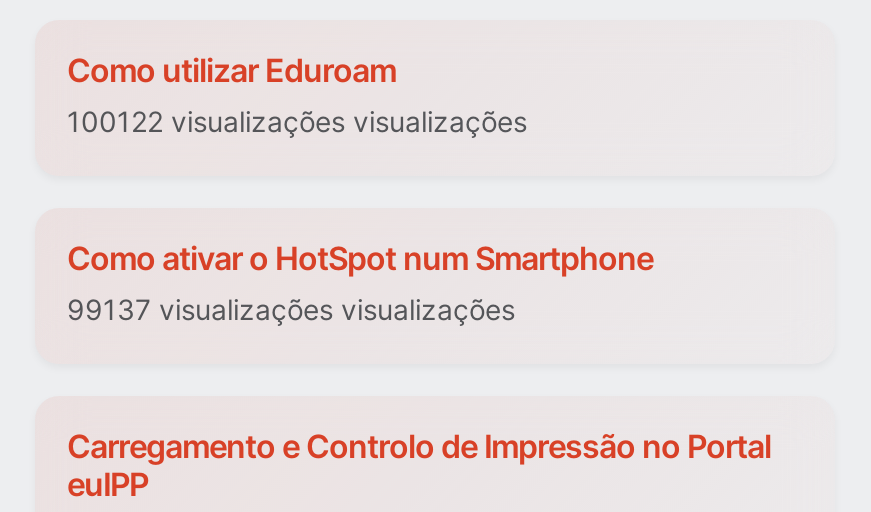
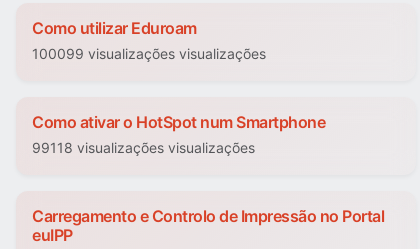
- 100122 visualizações visualizações
+ 100099 visualizações visualizações

- 99137 visualizações visualizações
+ 99118 visualizações visualizações
